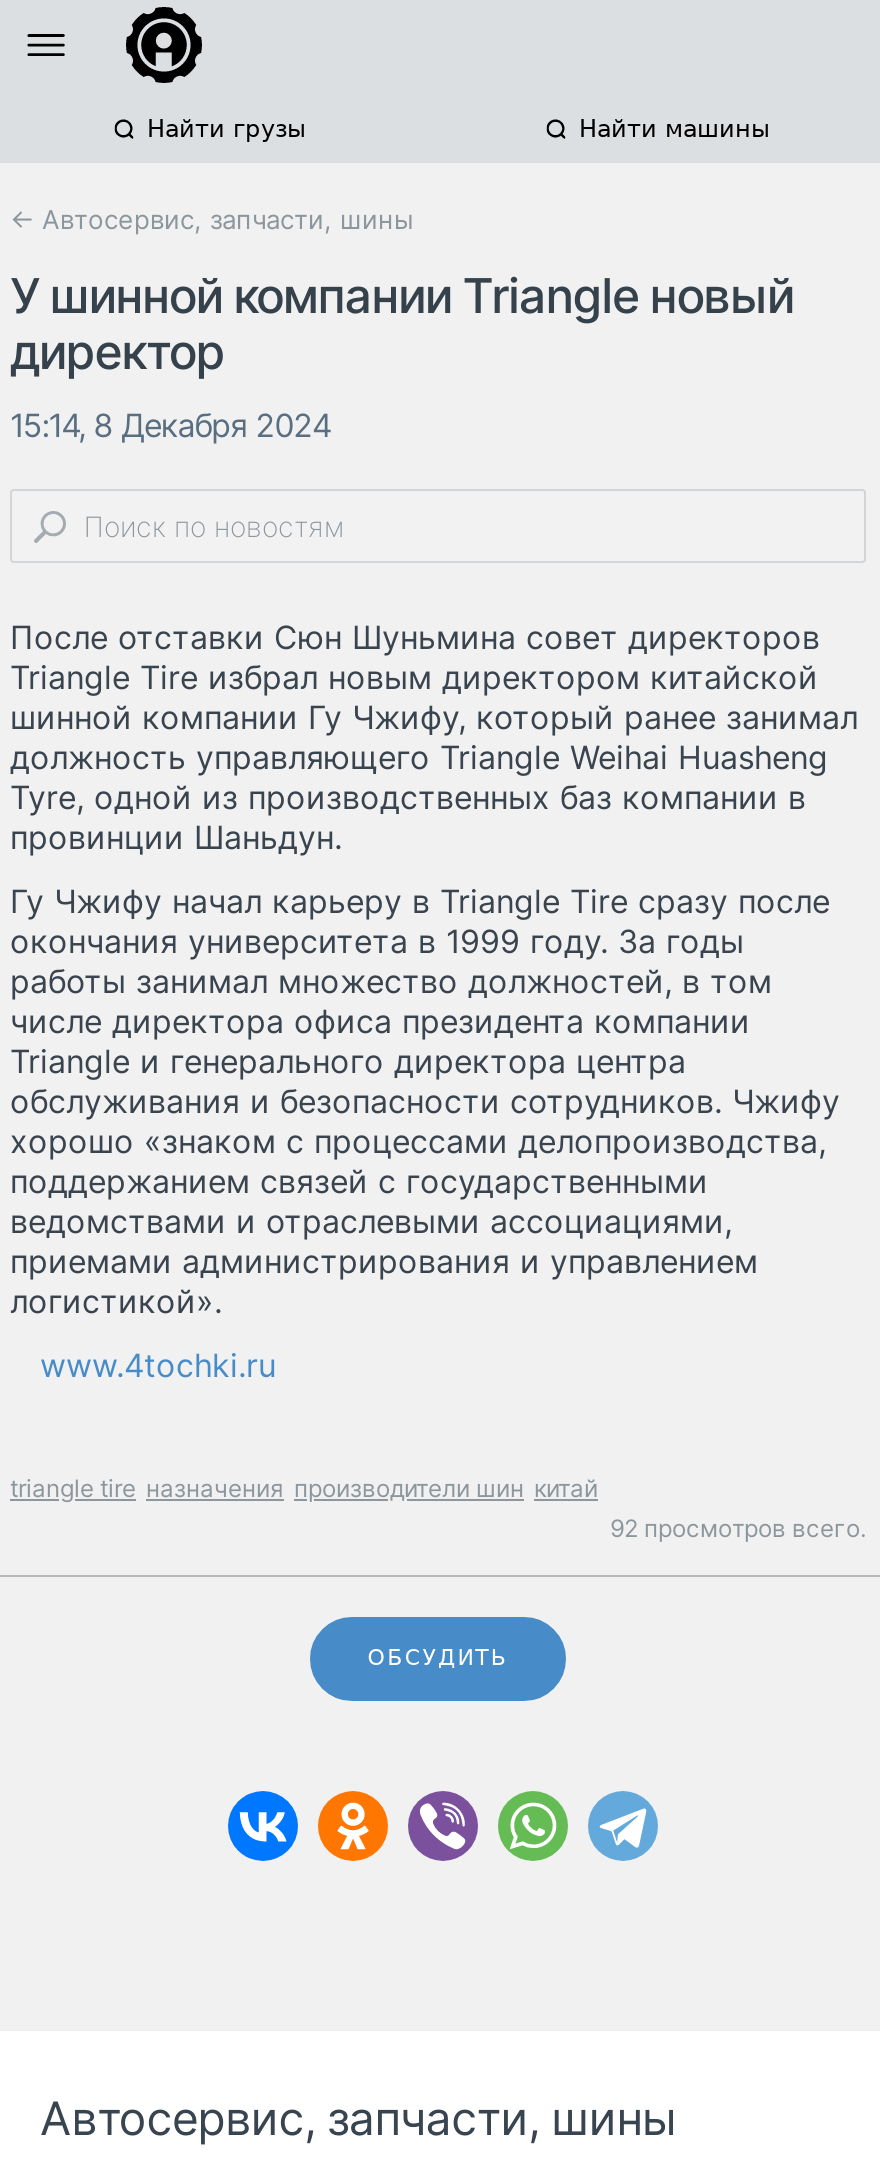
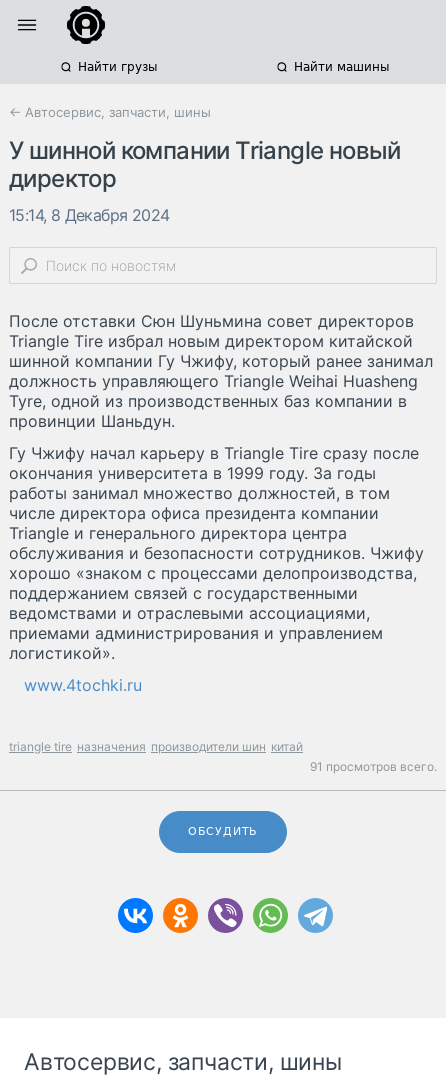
- 92 просмотров всего.
+ 91 просмотров всего.
